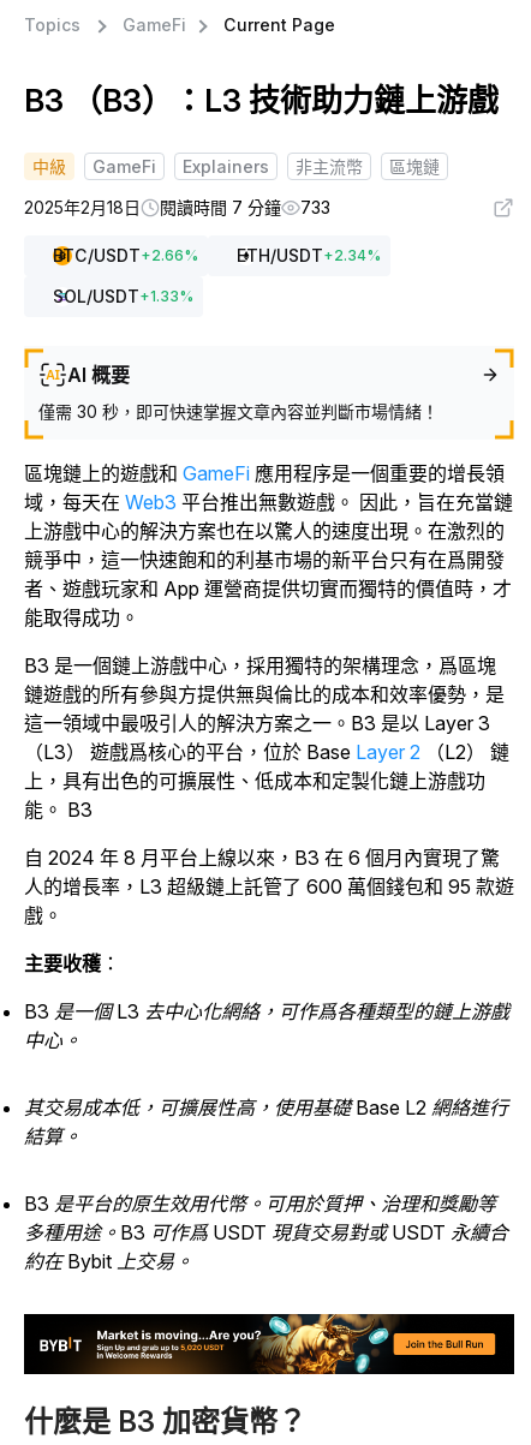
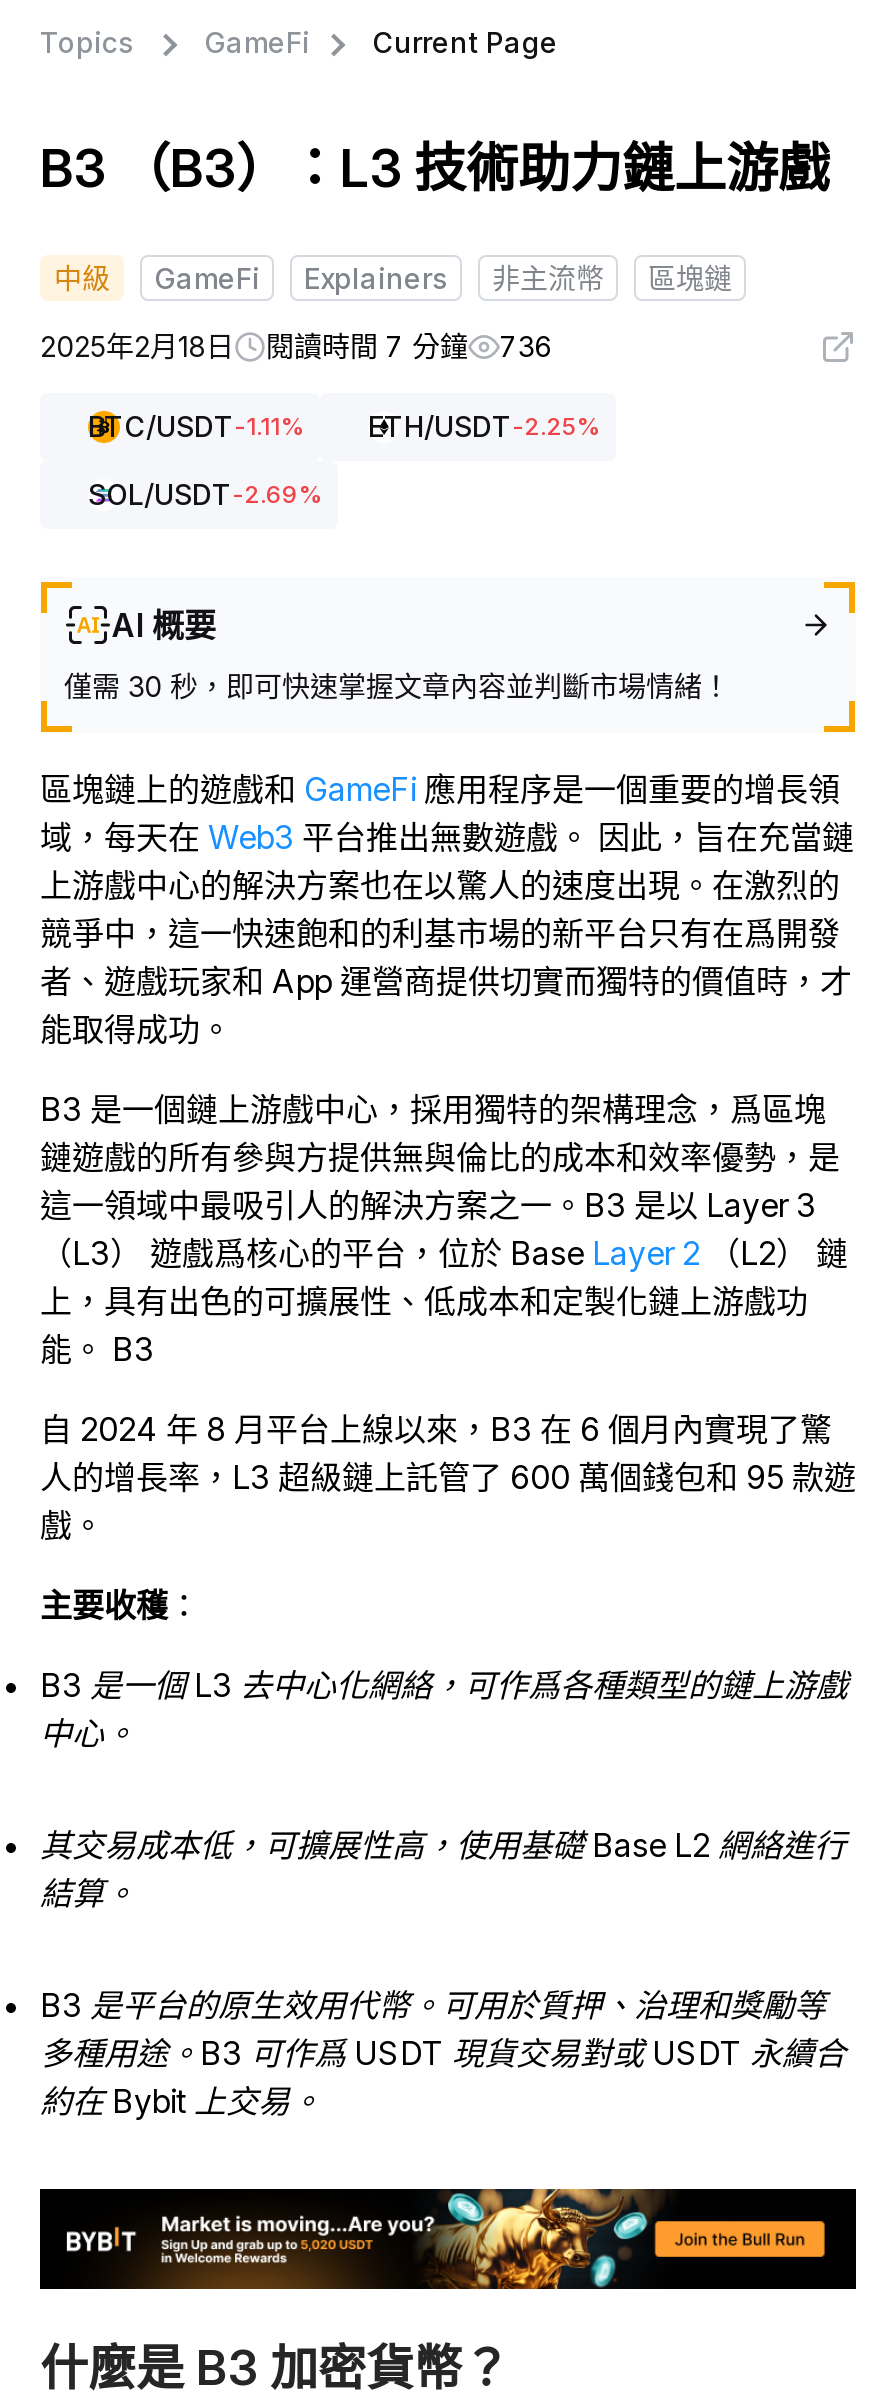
- 2025年2月18日 閱讀時間 7 分鐘 733
+ 2025年2月18日 閱讀時間 7 分鐘 736

- BTC/USDT + 2.66%
- ETH/USDT + 2.34%
+ BTC/USDT-1.11%
+ ETH/USDT-2.25%

- SOL/USDT + 1.33%
+ SOL/USDT-2.69%
